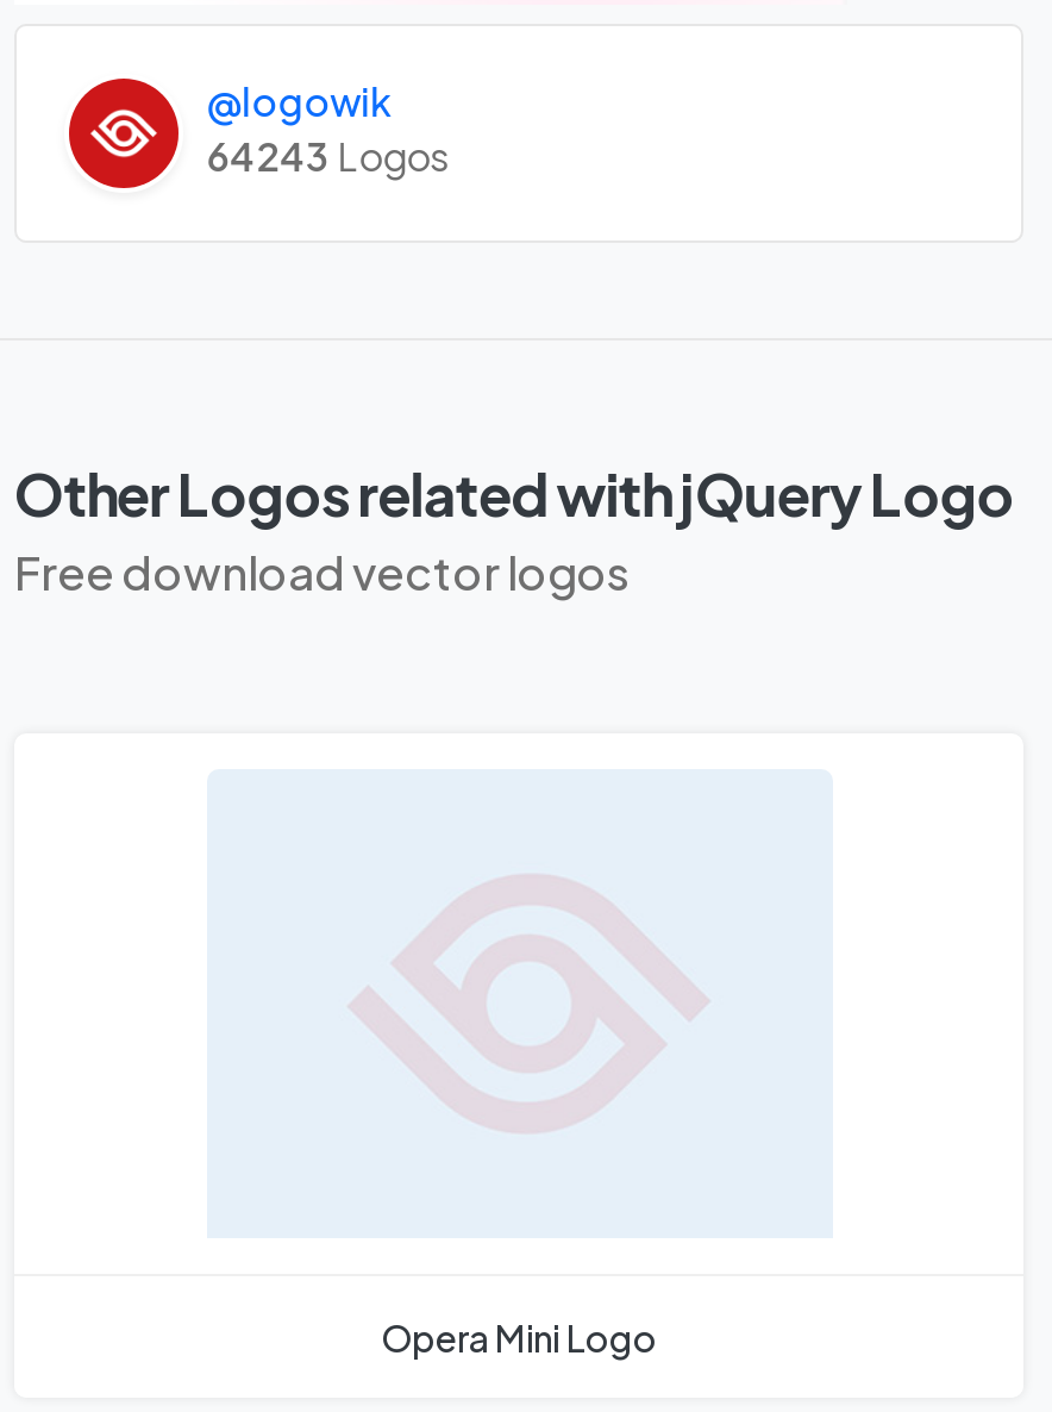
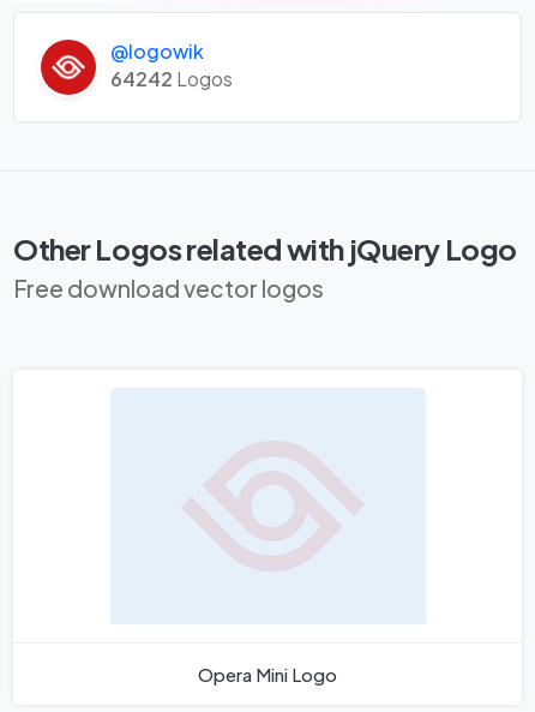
- 64243 Logos
+ 64242 Logos
